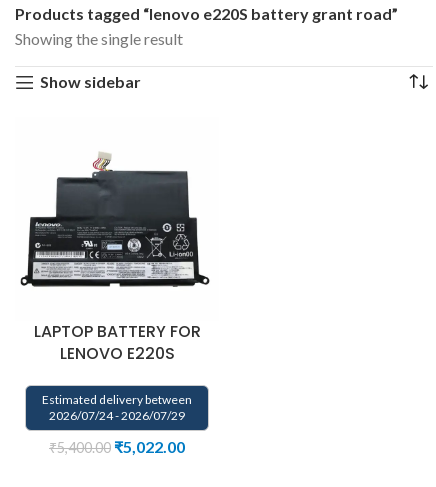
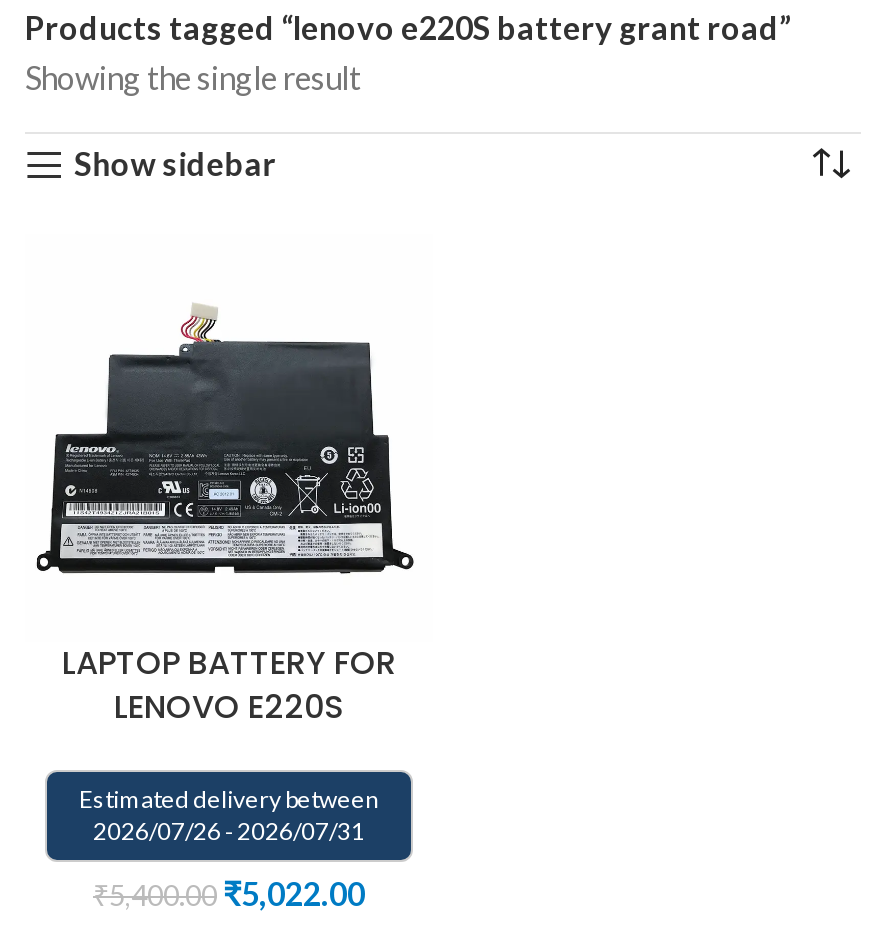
- 2026/07/24 - 2026/07/29
+ 2026/07/26 - 2026/07/31
